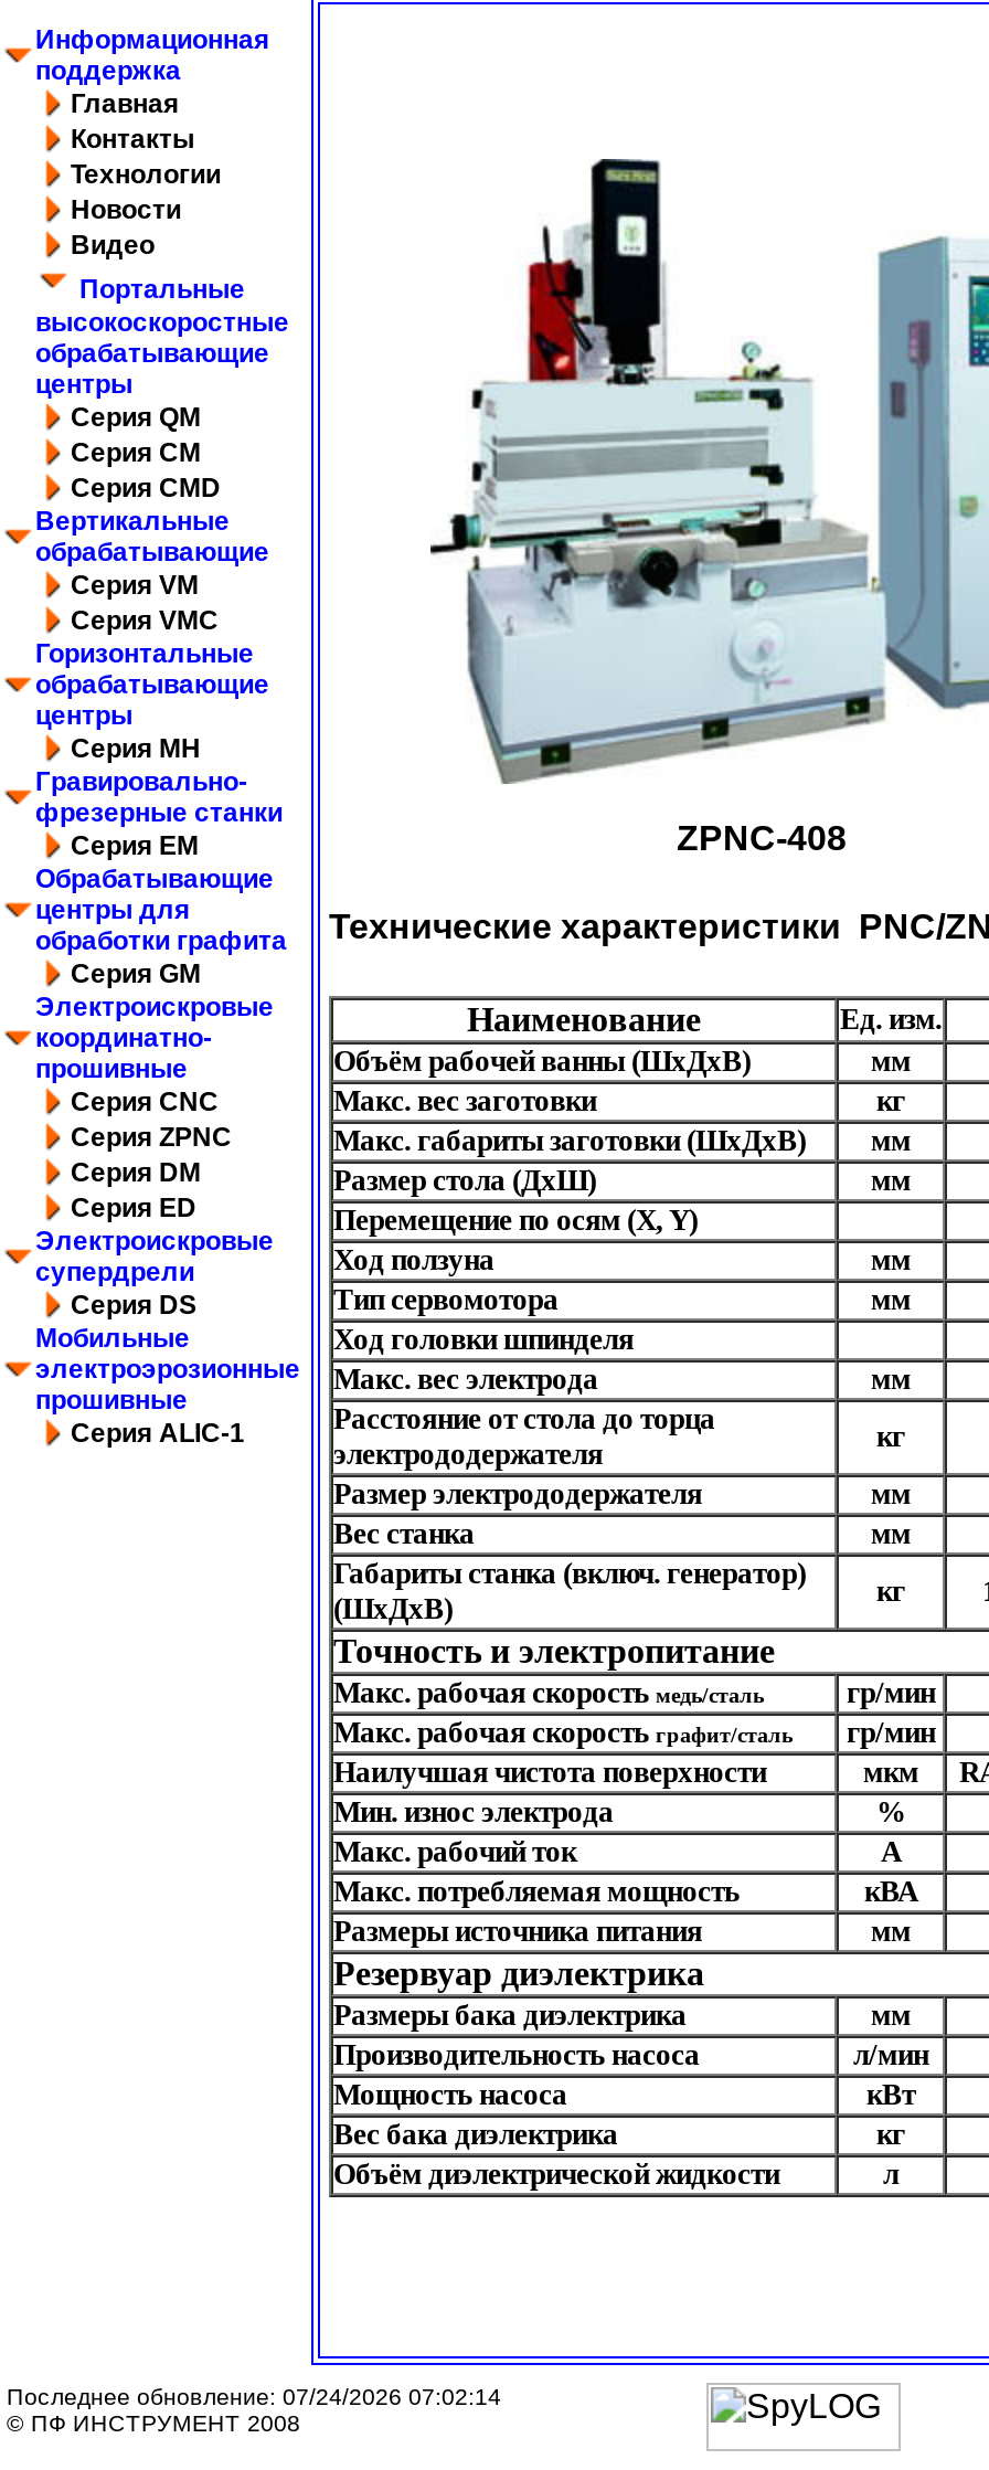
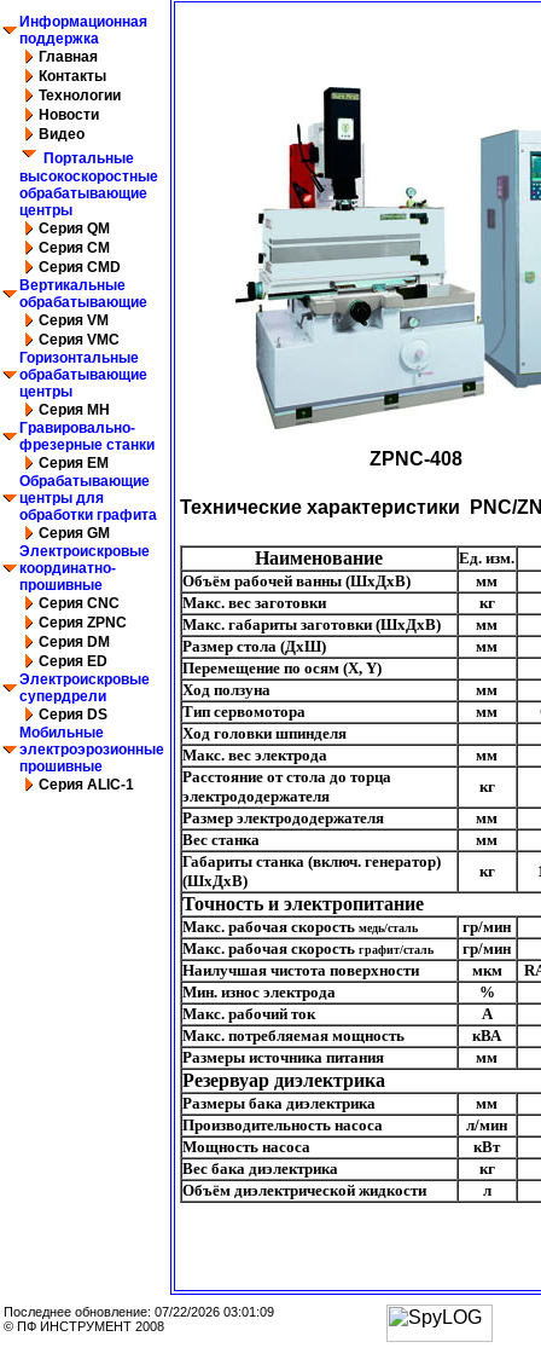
- Последнее обновление: 07/24/2026 07:02:14
+ Последнее обновление: 07/22/2026 03:01:09
